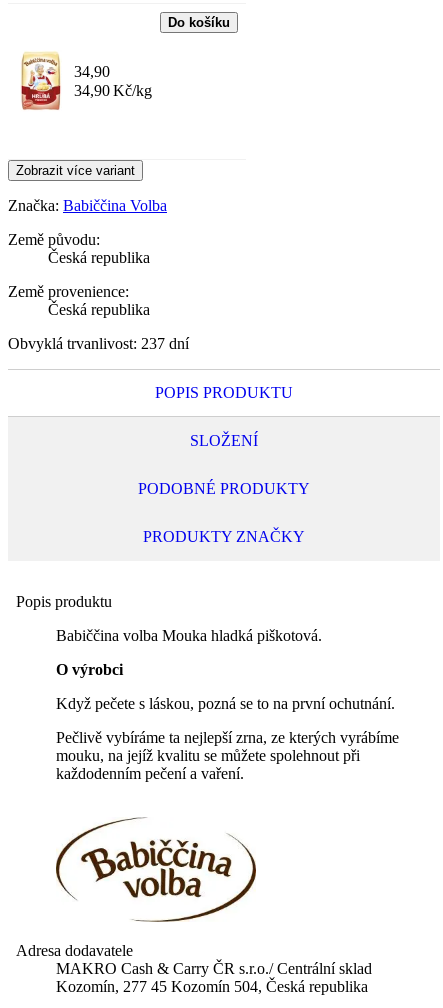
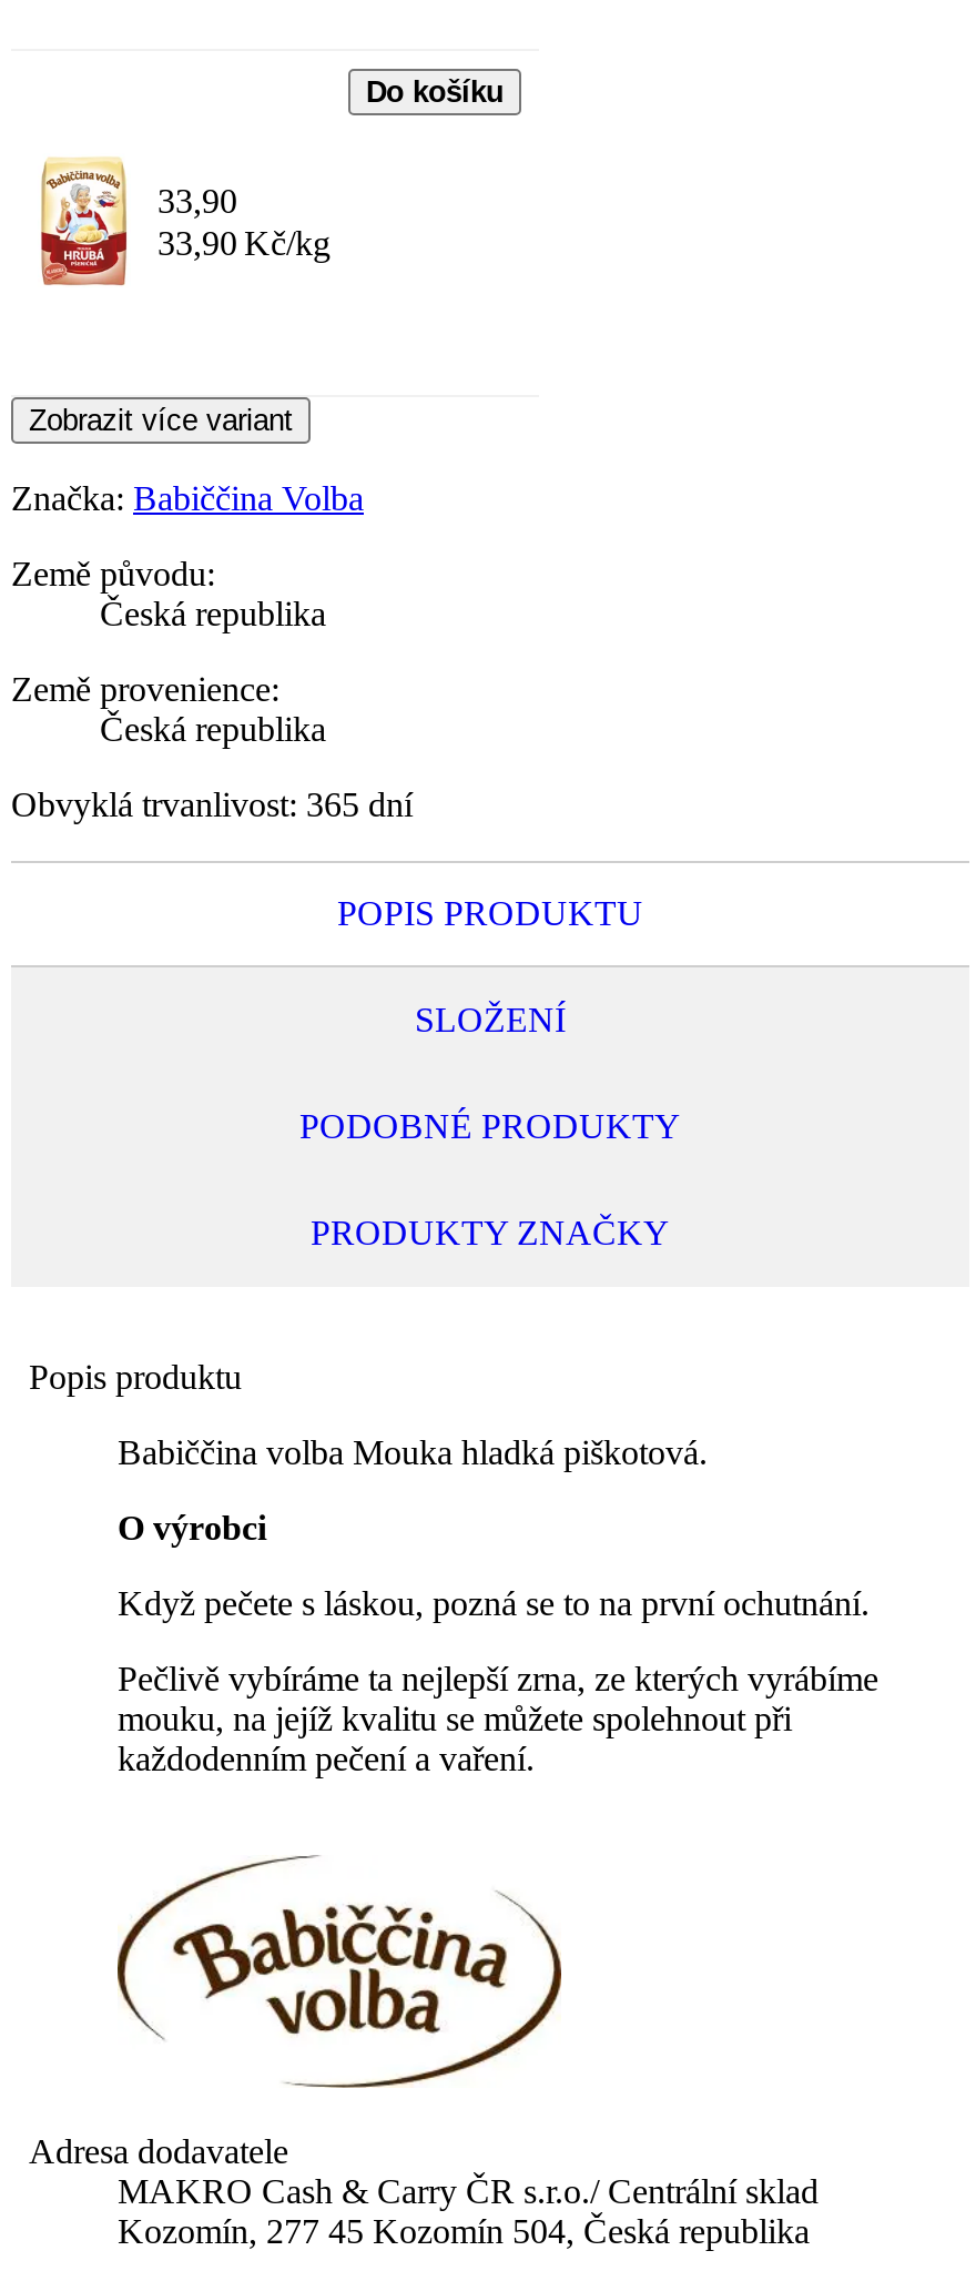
- 34,90
+ 33,90

- 34,90 Kč/kg
+ 33,90 Kč/kg

- Obvyklá trvanlivost: 237 dní
+ Obvyklá trvanlivost: 365 dní
